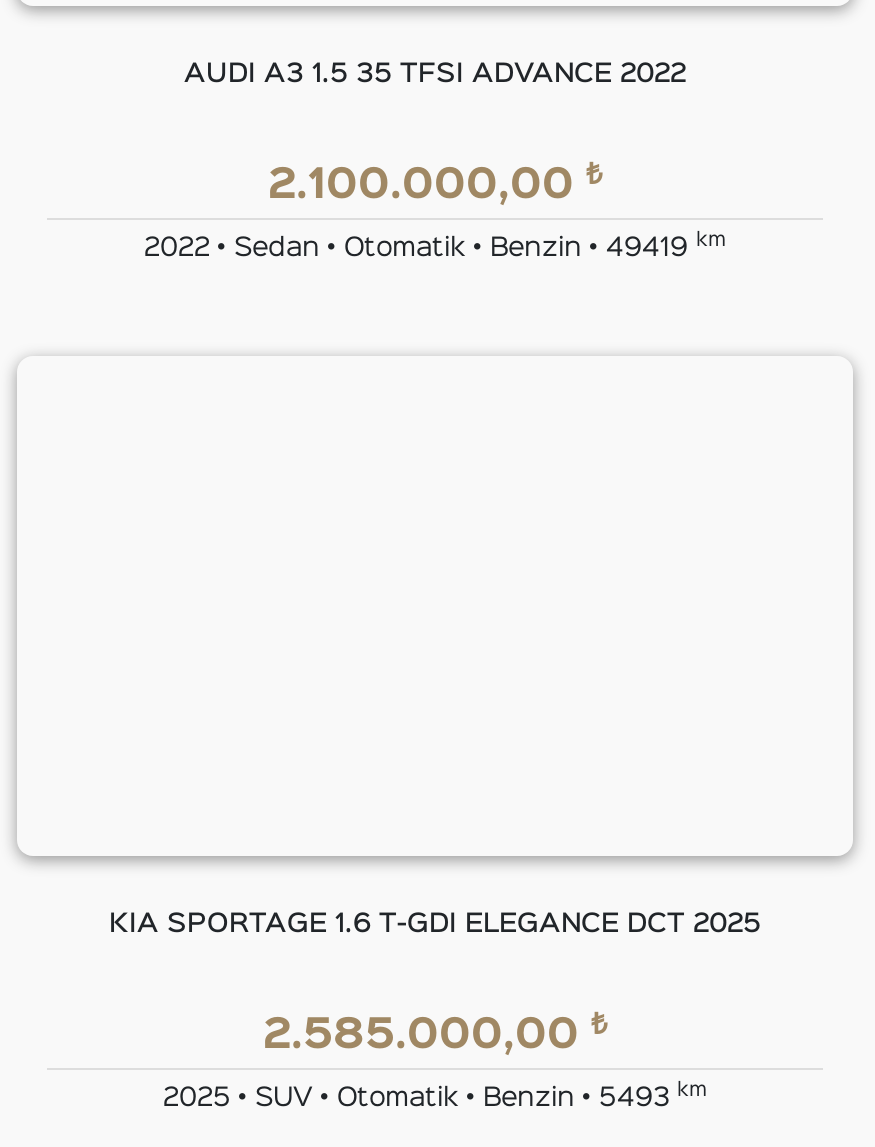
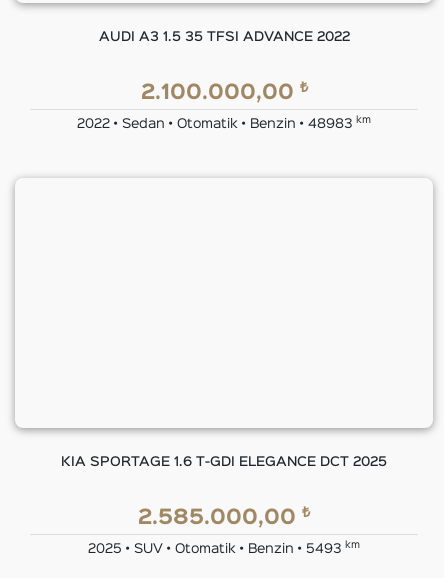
- 2022 • Sedan • Otomatik • Benzin • 49419 km
+ 2022 • Sedan • Otomatik • Benzin • 48983 km
